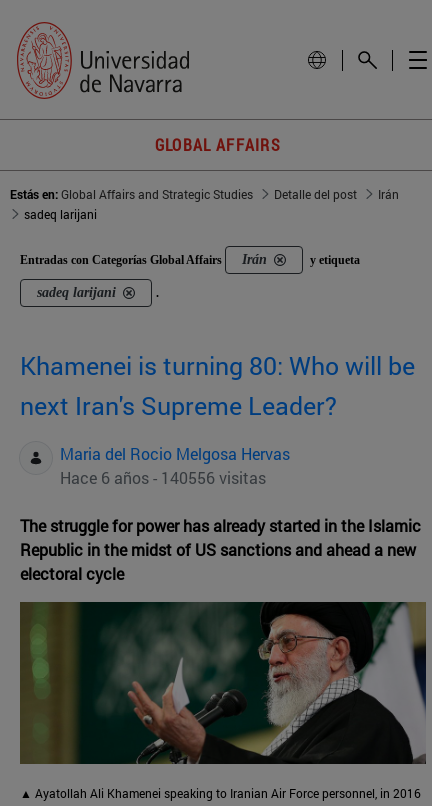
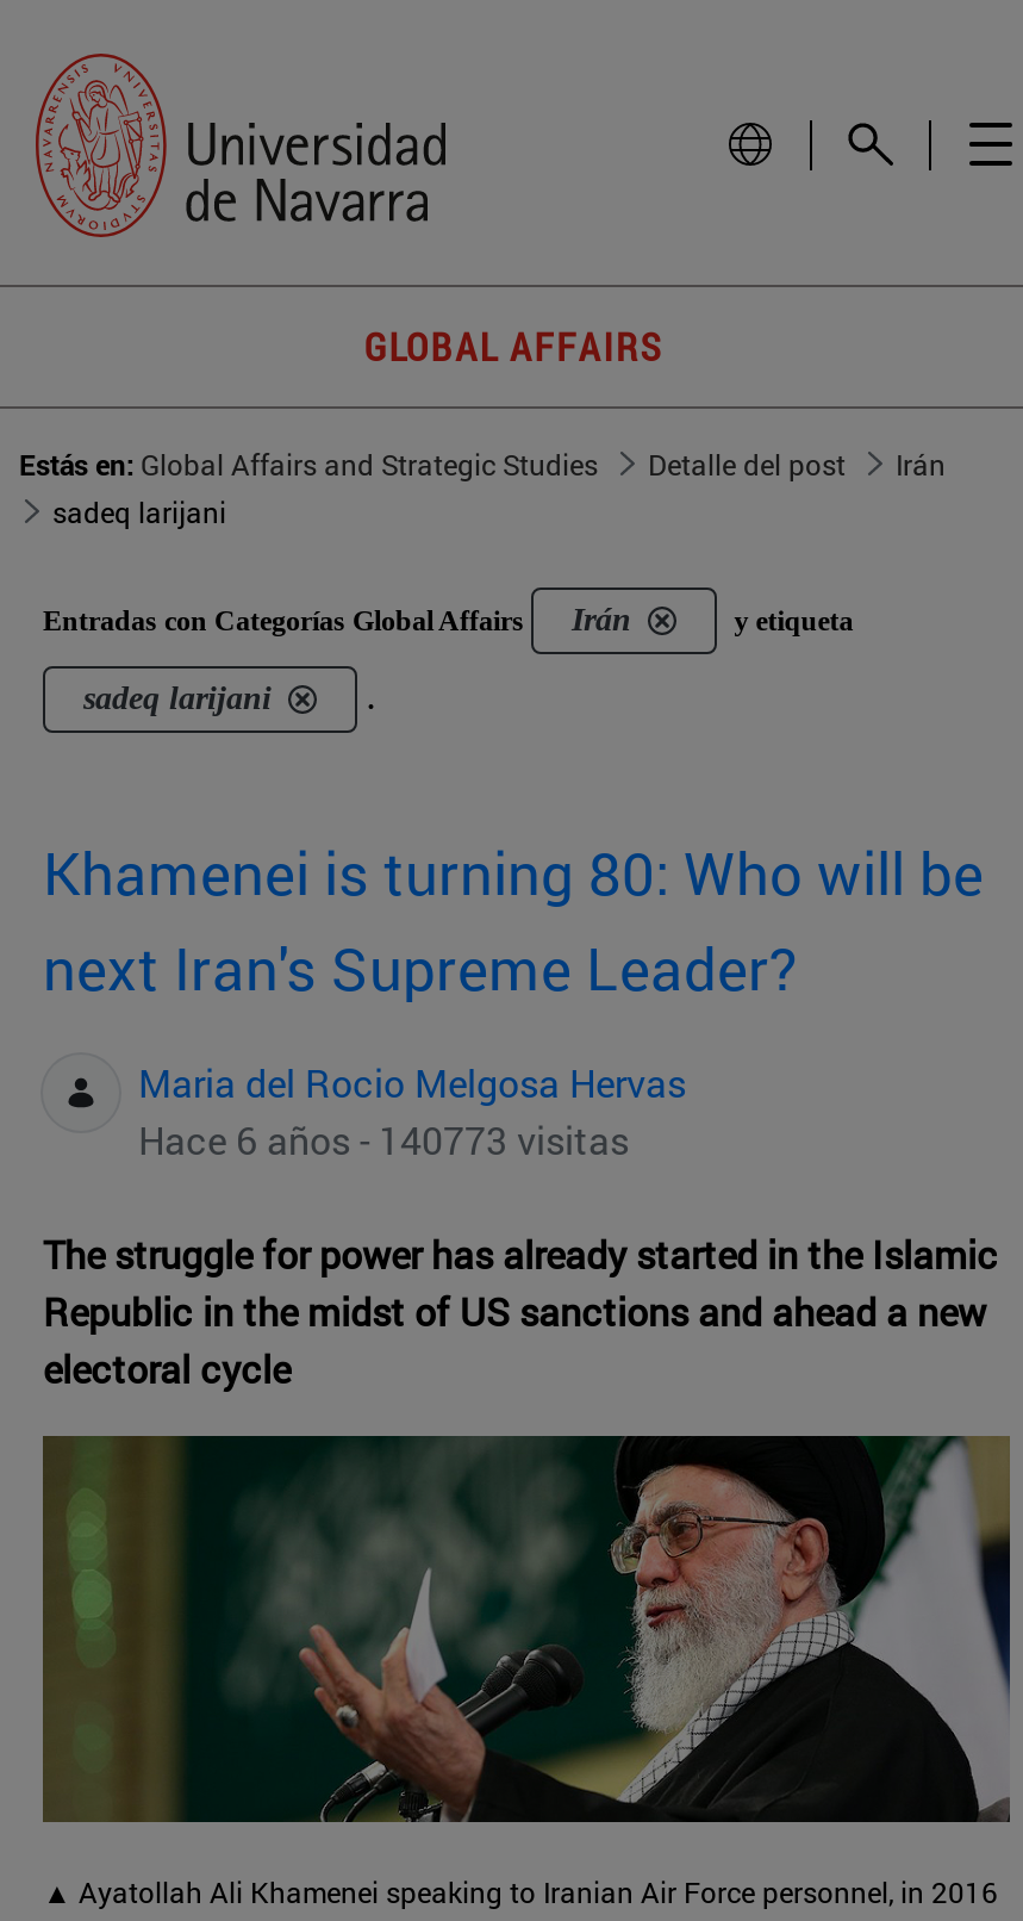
- Hace 6 años - 140556 visitas
+ Hace 6 años - 140773 visitas
